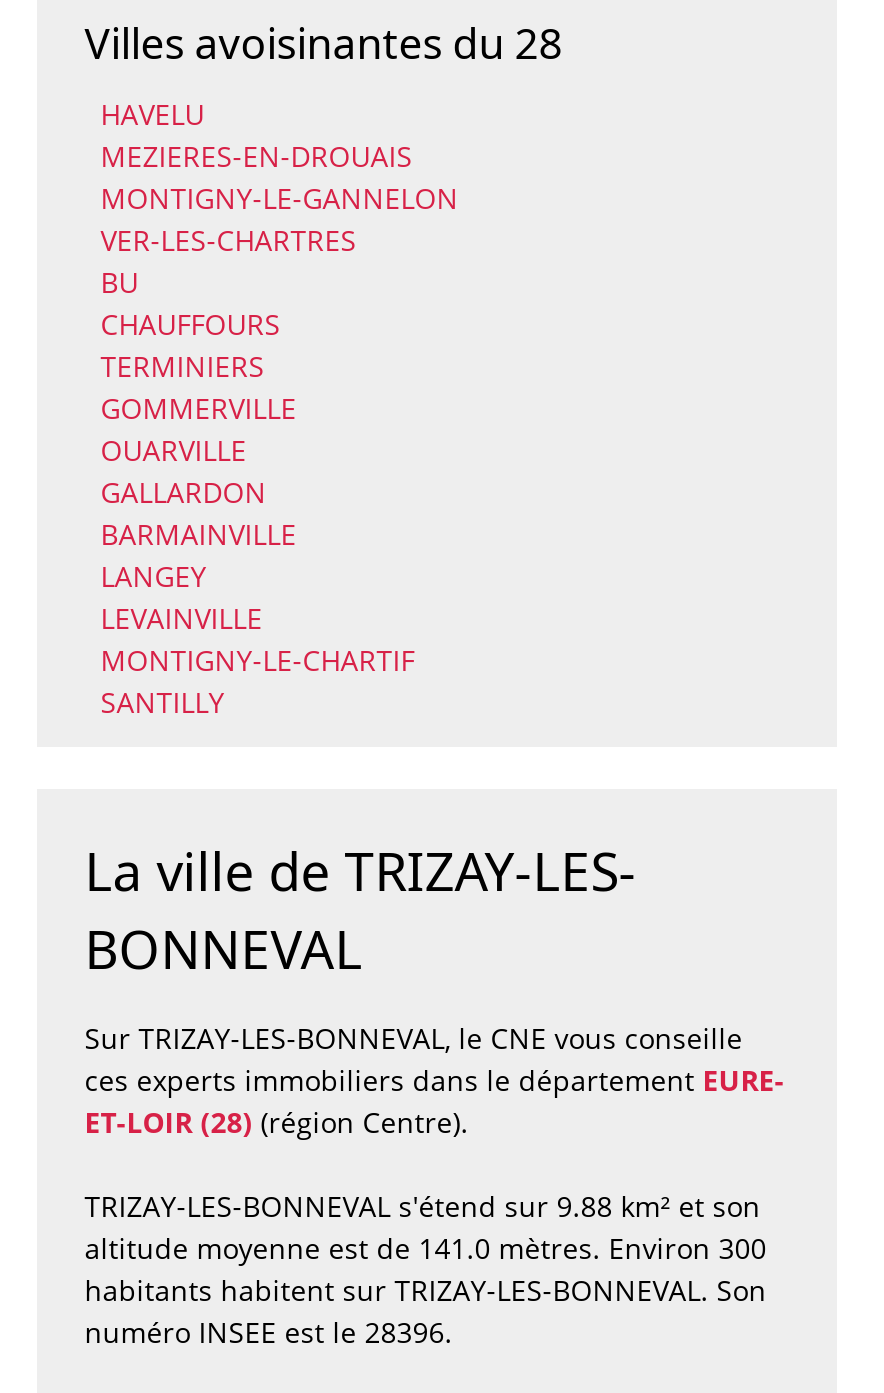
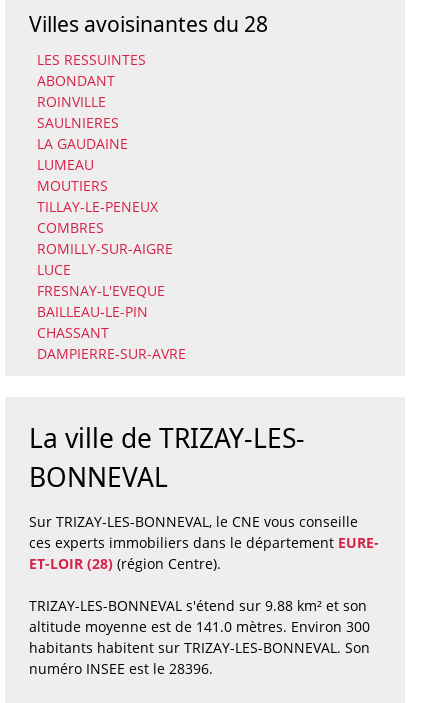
- HAVELU
- MEZIERES-EN-DROUAIS
- MONTIGNY-LE-GANNELON
- VER-LES-CHARTRES
- BU
- CHAUFFOURS
- TERMINIERS
- GOMMERVILLE
- OUARVILLE
- GALLARDON
- BARMAINVILLE
- LANGEY
- LEVAINVILLE
- MONTIGNY-LE-CHARTIF
- SANTILLY
+ LES RESSUINTES
+ ABONDANT
+ ROINVILLE
+ SAULNIERES
+ LA GAUDAINE
+ LUMEAU
+ MOUTIERS
+ TILLAY-LE-PENEUX
+ COMBRES
+ ROMILLY-SUR-AIGRE
+ LUCE
+ FRESNAY-L'EVEQUE
+ BAILLEAU-LE-PIN
+ CHASSANT
+ DAMPIERRE-SUR-AVRE
